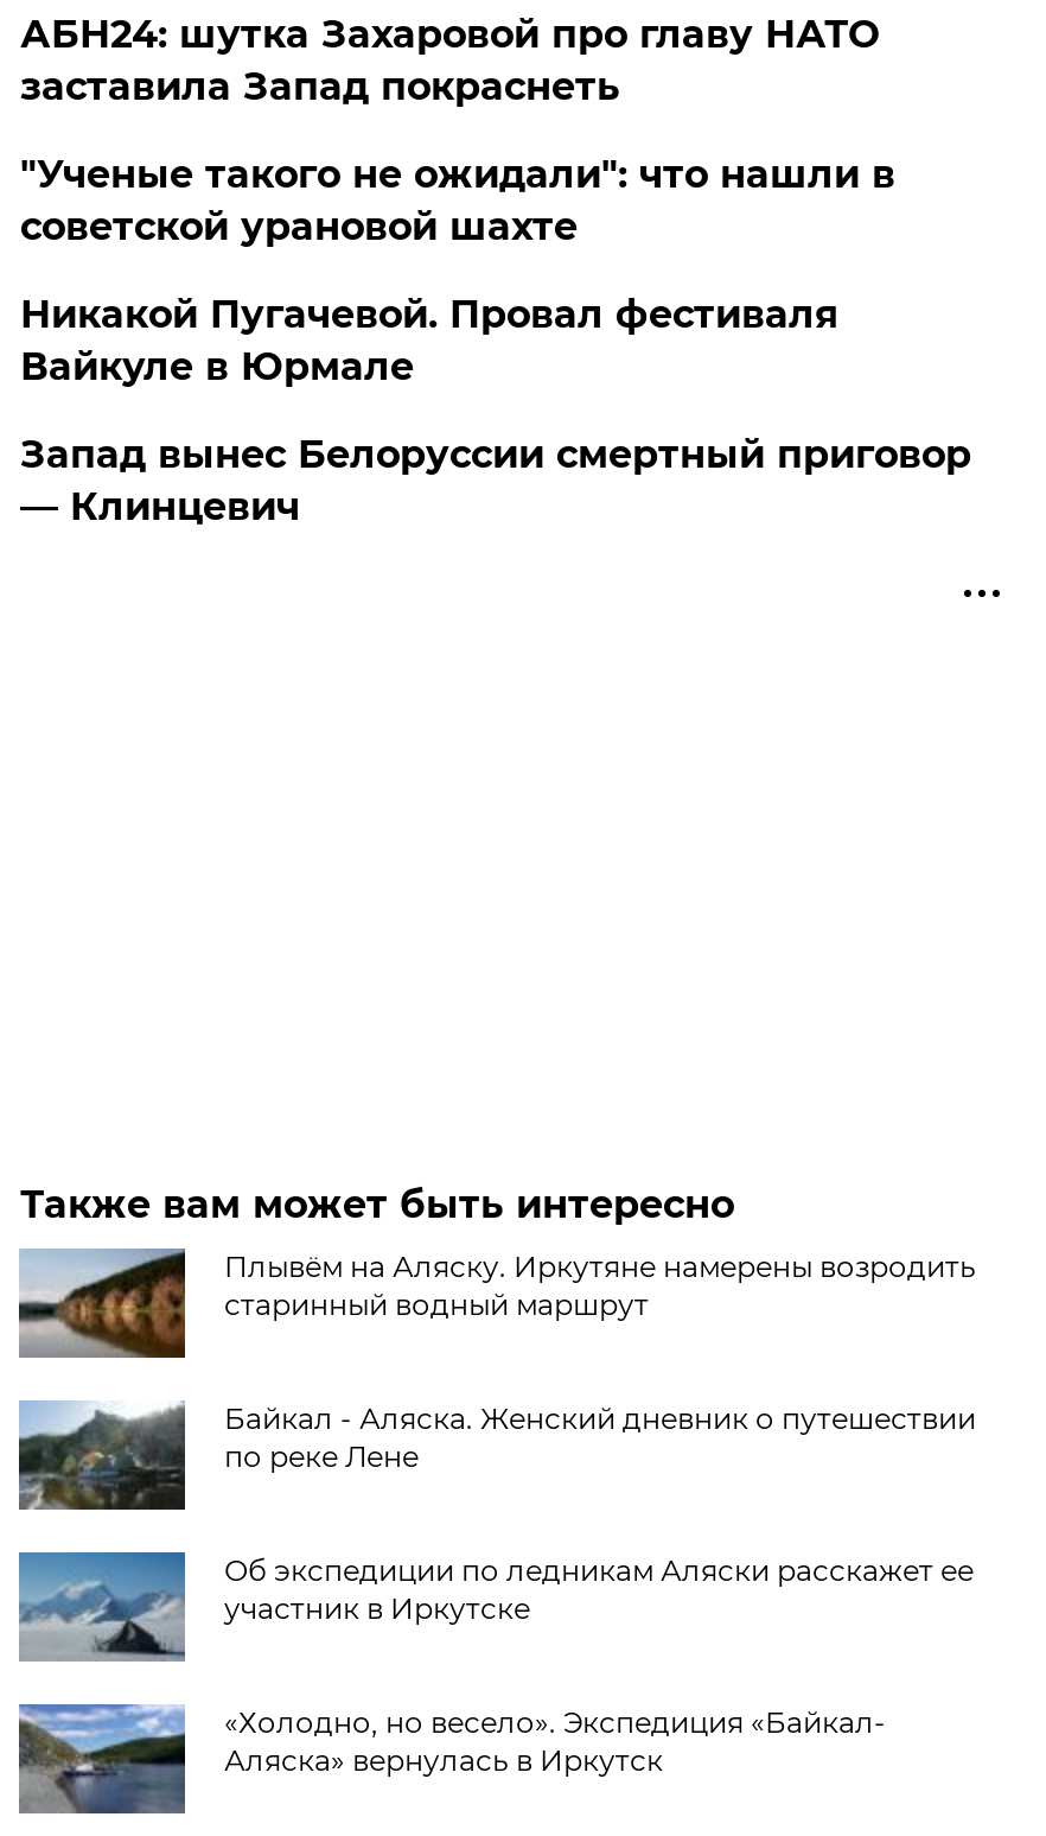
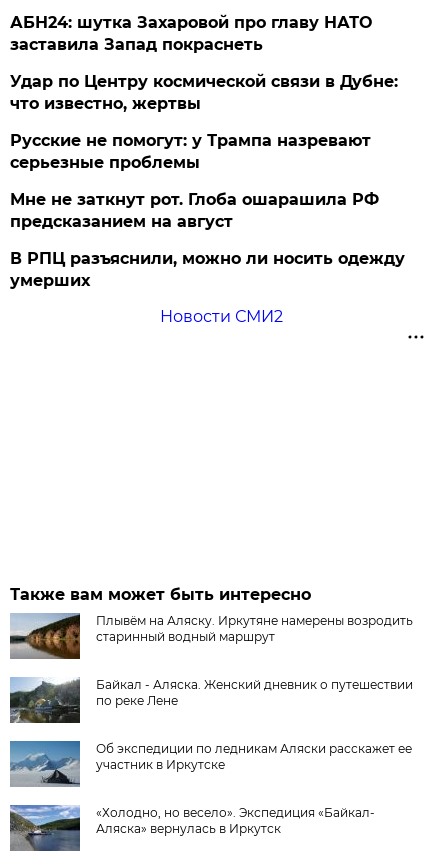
- "Ученые такого не ожидали": что нашли в
- советской урановой шахте
- Никакой Пугачевой. Провал фестиваля
- Вайкуле в Юрмале
- Запад вынес Белоруссии смертный приговор
- — Клинцевич
+ Удар по Центру космической связи в Дубне:
+ что известно, жертвы
+ Русские не помогут: у Трампа назревают
+ серьезные проблемы
+ Мне не заткнут рот. Глоба ошарашила РФ
+ предсказанием на август
+ В РПЦ разъяснили, можно ли носить одежду
+ умерших
+ Новости СМИ2
